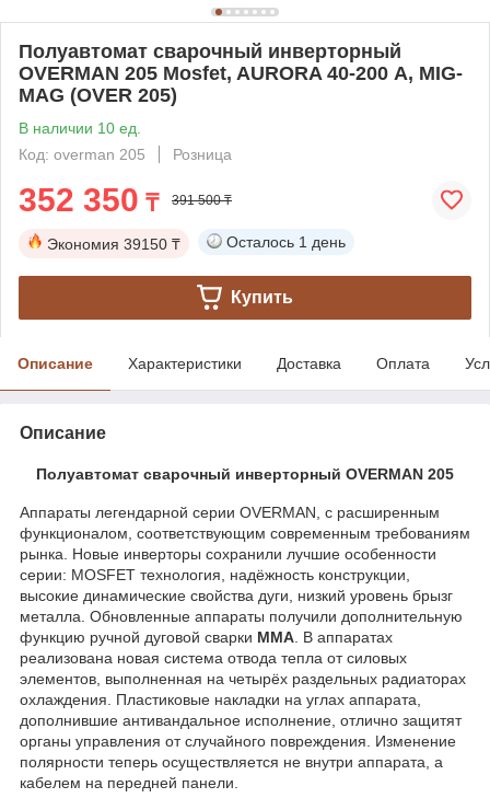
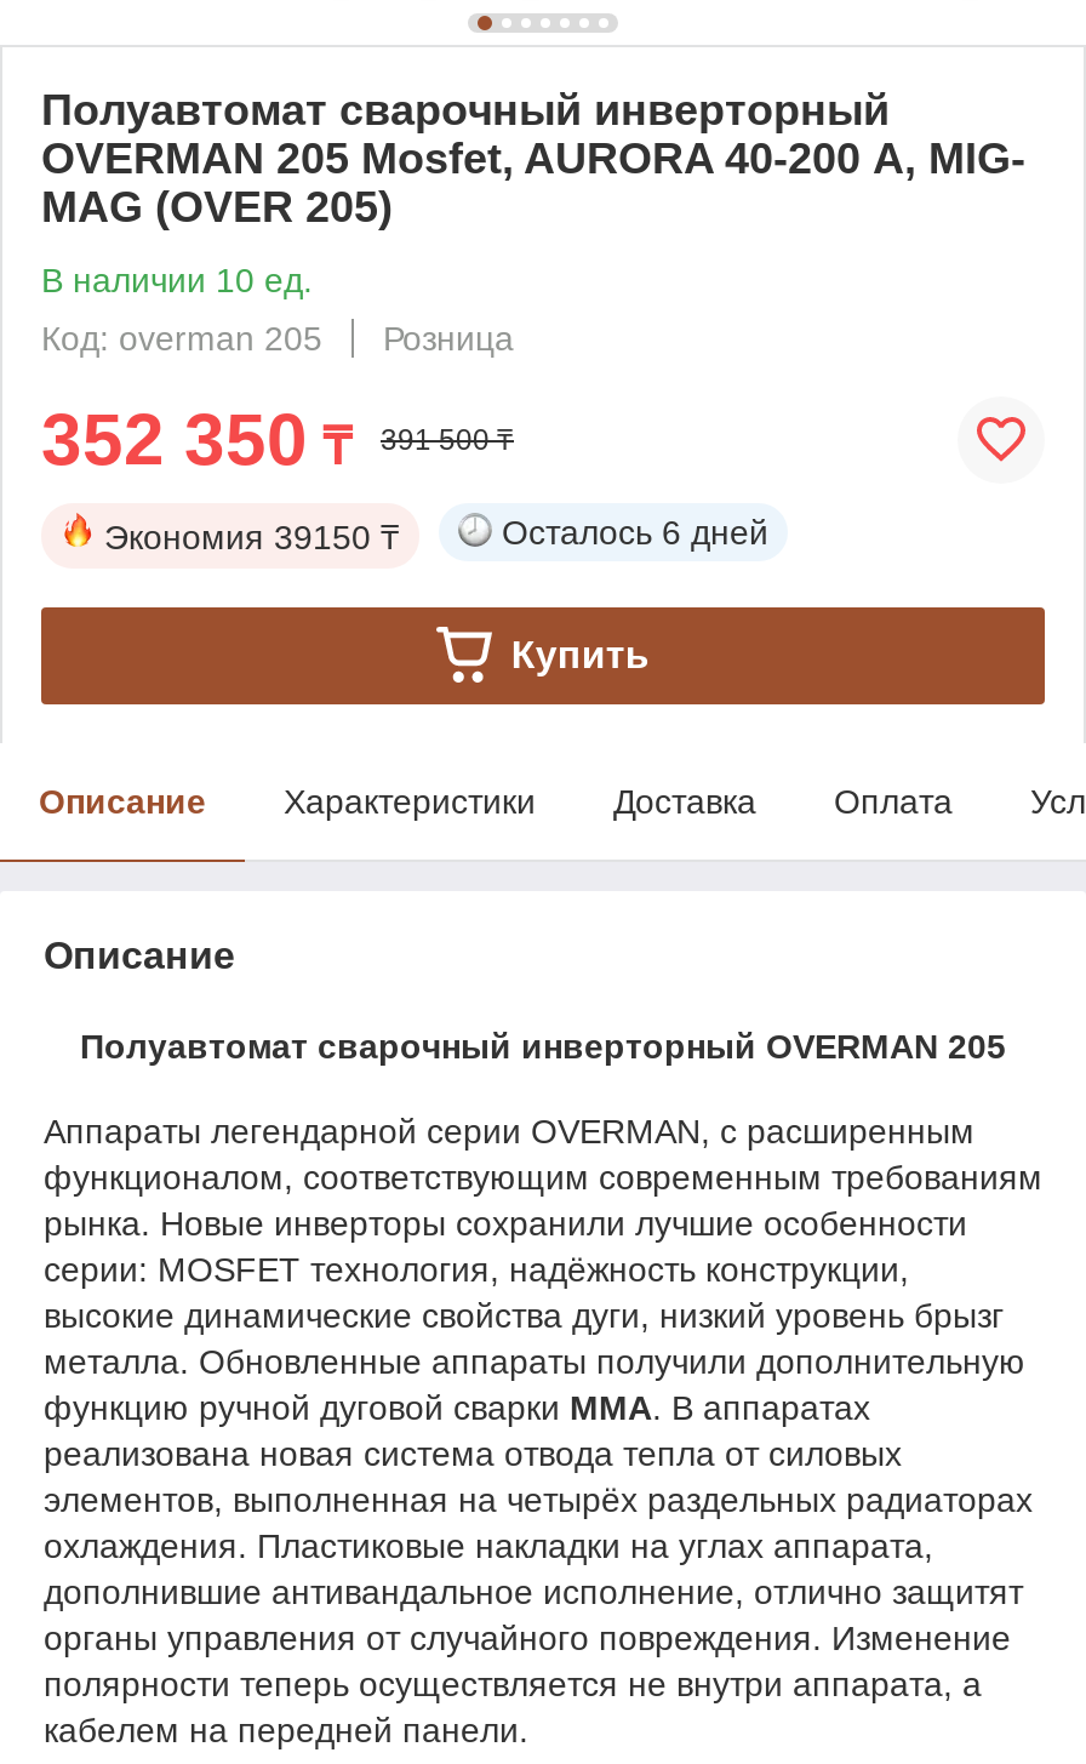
- Осталось 1 день
+ Осталось 6 дней
